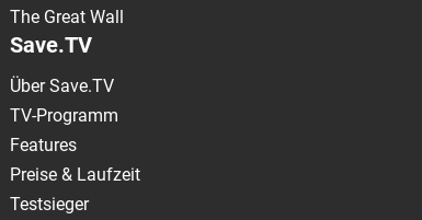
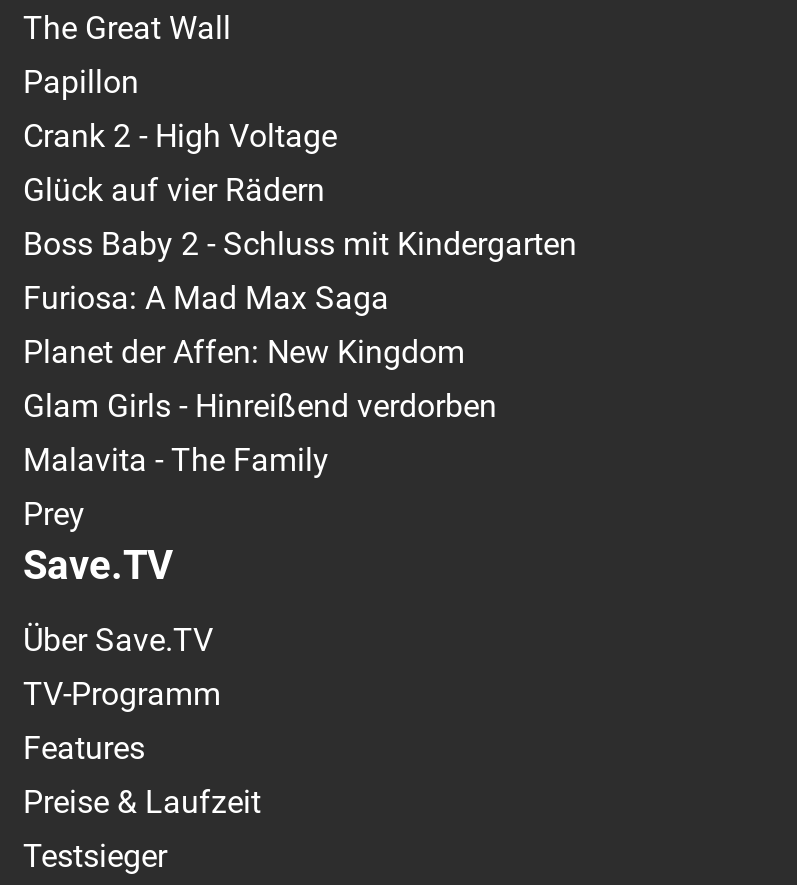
+ Papillon
+ Crank 2 - High Voltage
+ Glück auf vier Rädern
+ Boss Baby 2 - Schluss mit Kindergarten
+ Furiosa: A Mad Max Saga
+ Planet der Affen: New Kingdom
+ Glam Girls - Hinreißend verdorben
+ Malavita - The Family
+ Prey
